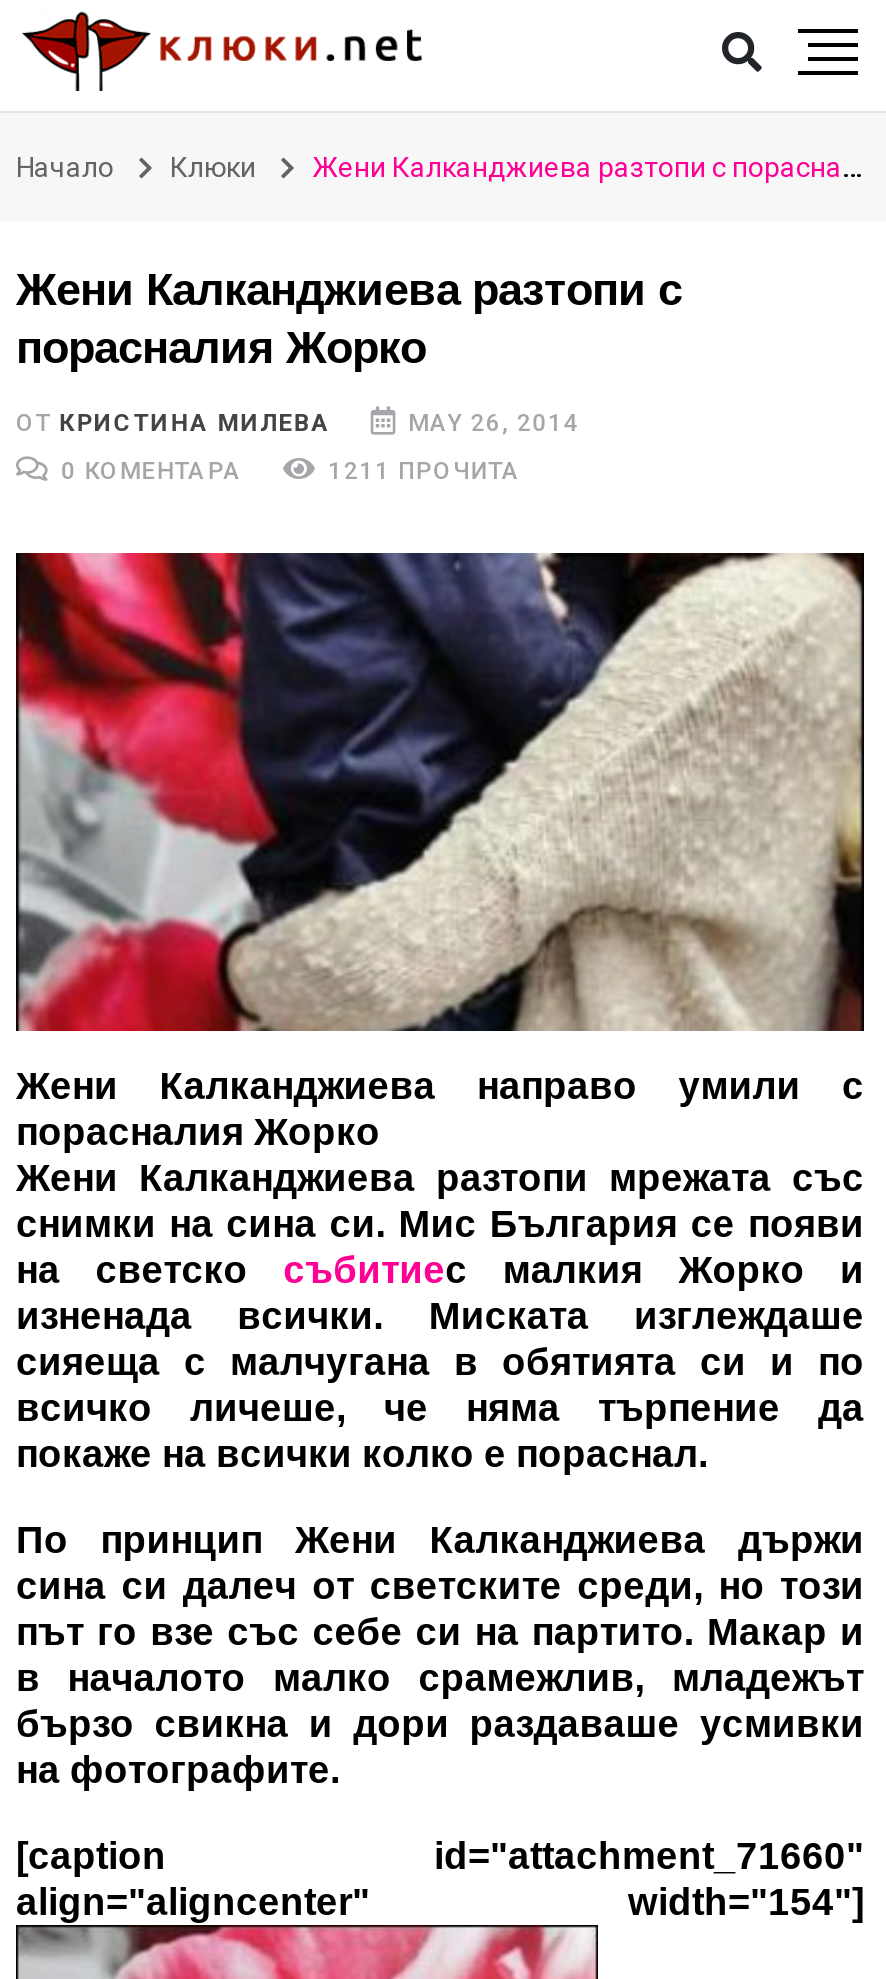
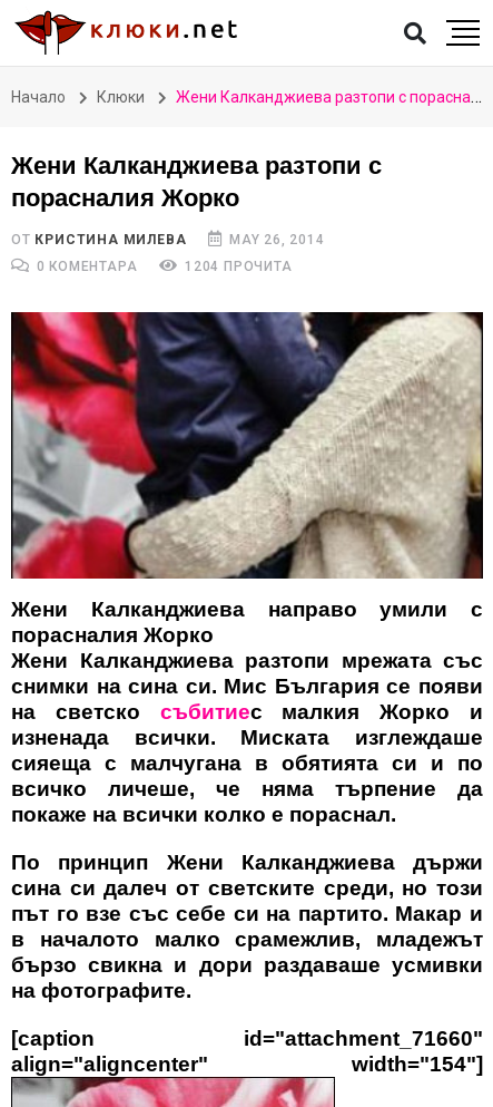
- 1211 ПРОЧИТА
+ 1204 ПРОЧИТА
